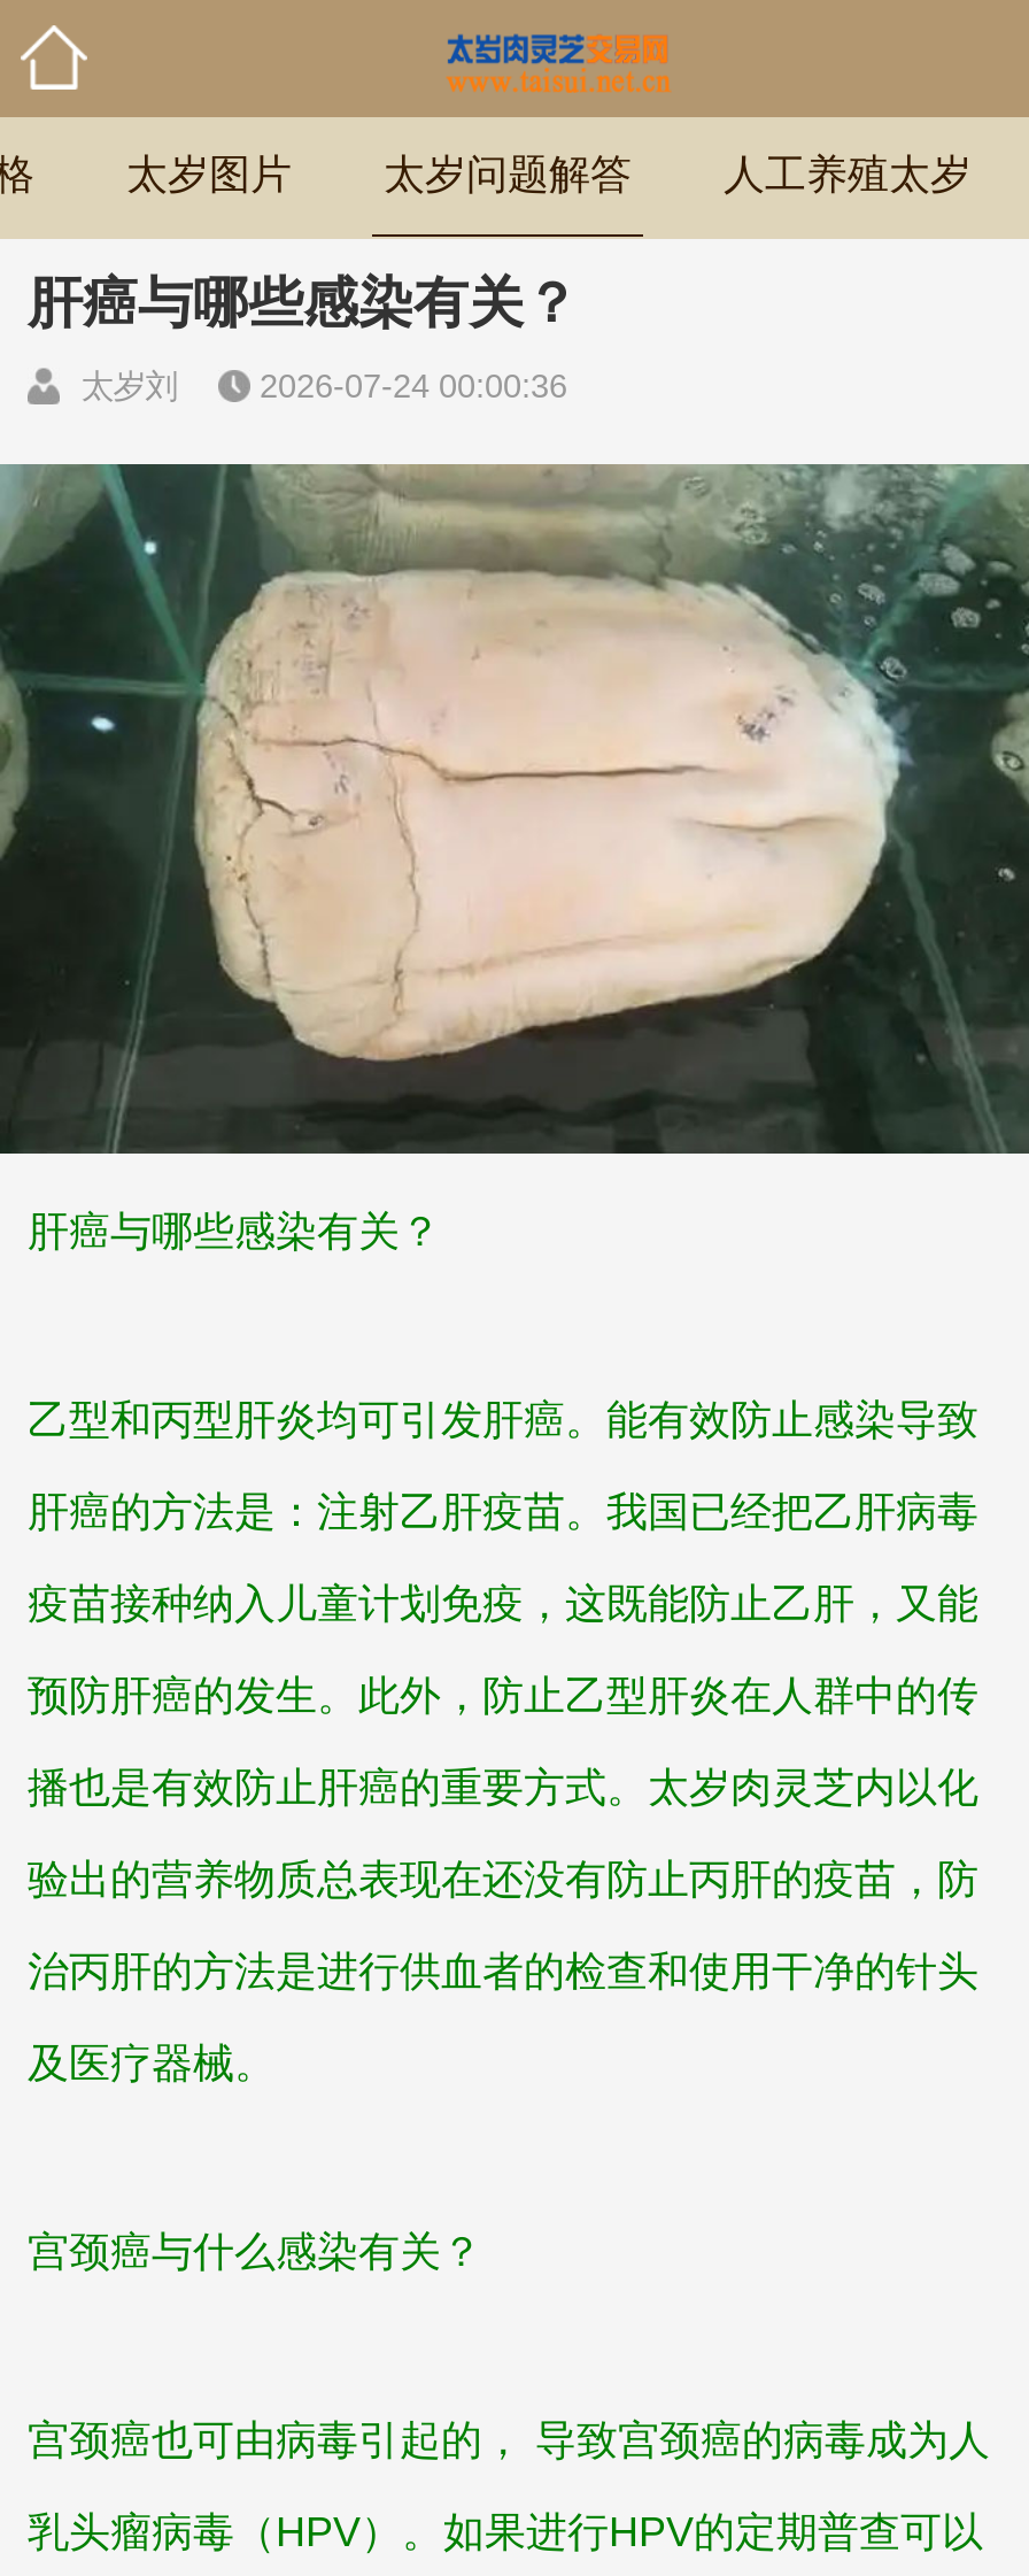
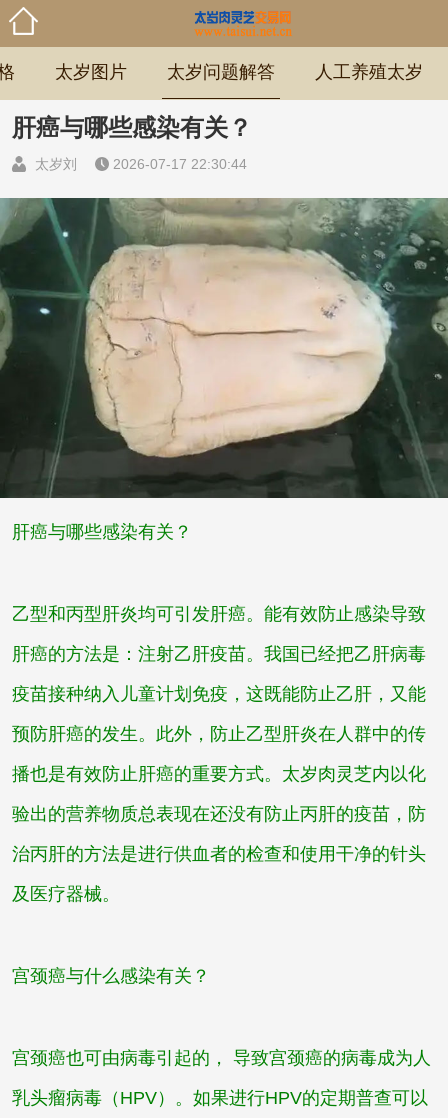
- 2026-07-24 00:00:36
+ 2026-07-17 22:30:44
